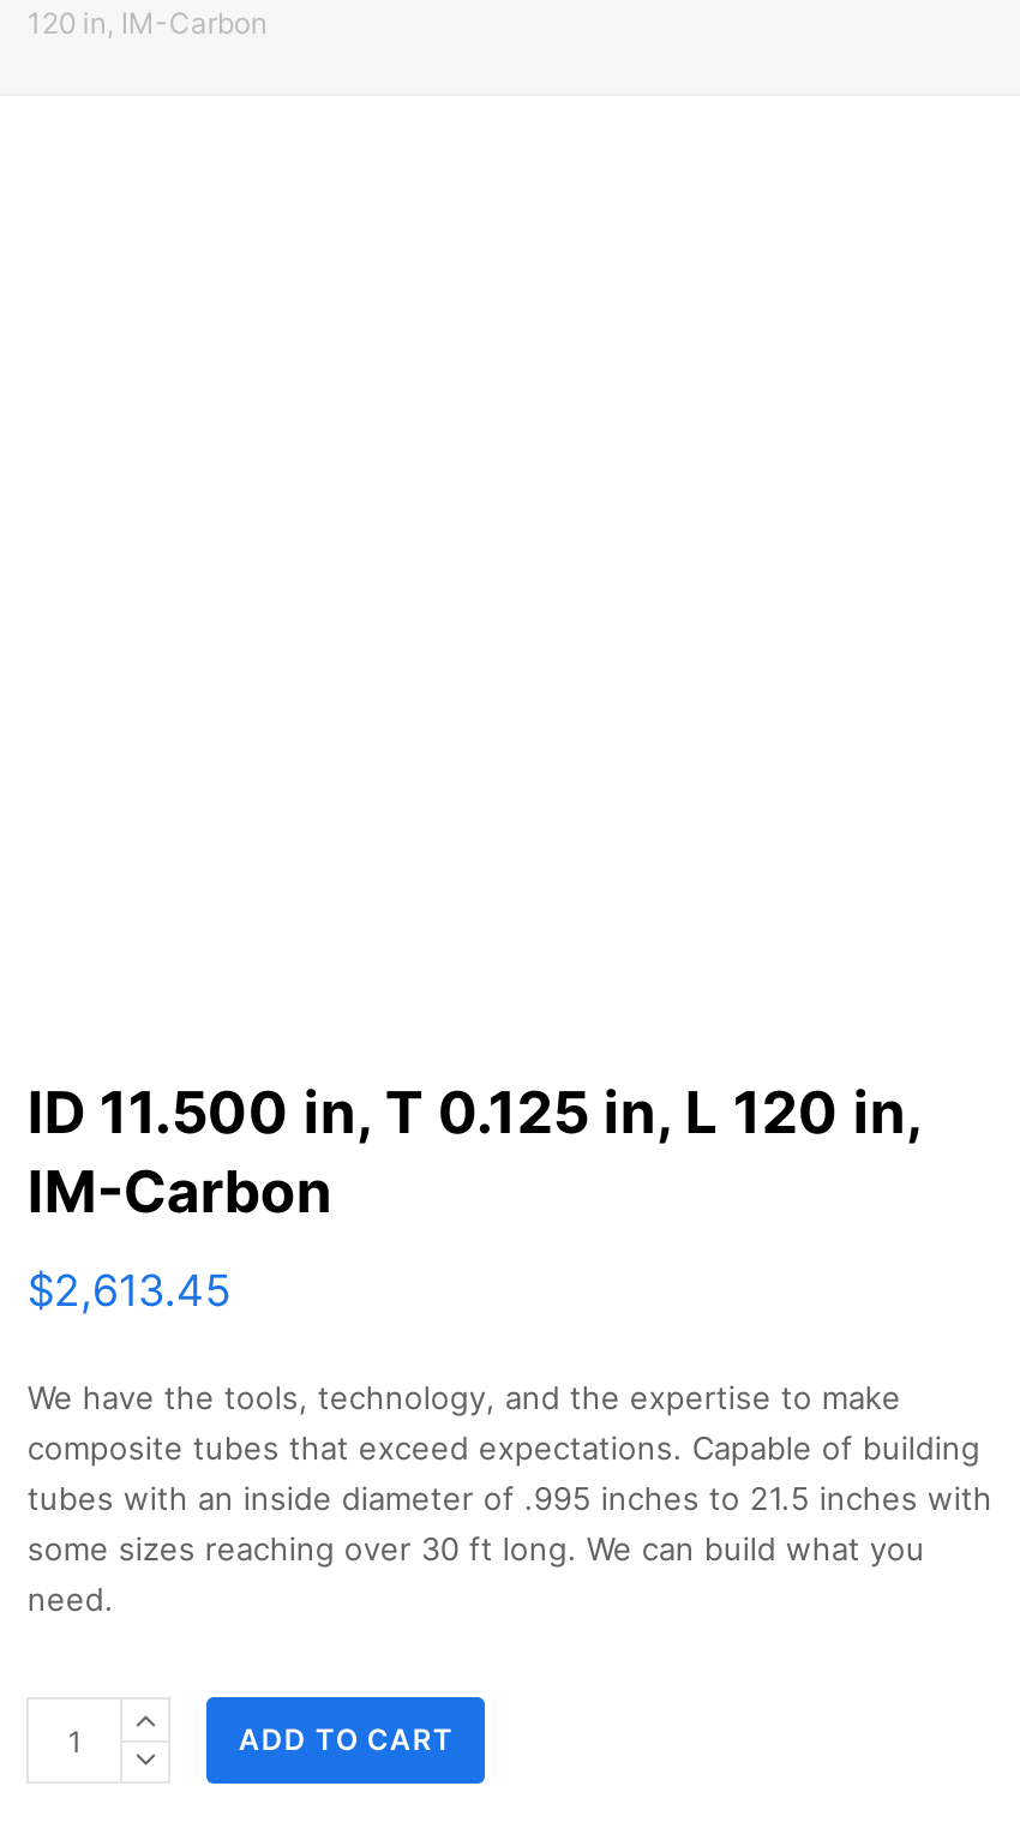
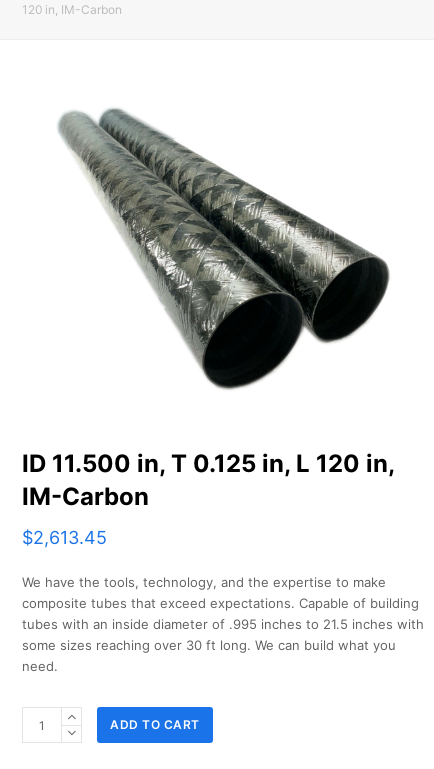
+ [image]
